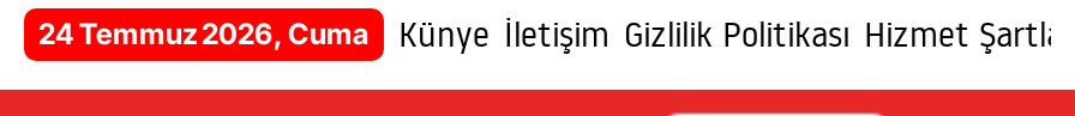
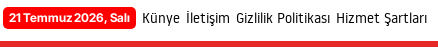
- 24 Temmuz 2026, Cuma
+ 21 Temmuz 2026, Salı
